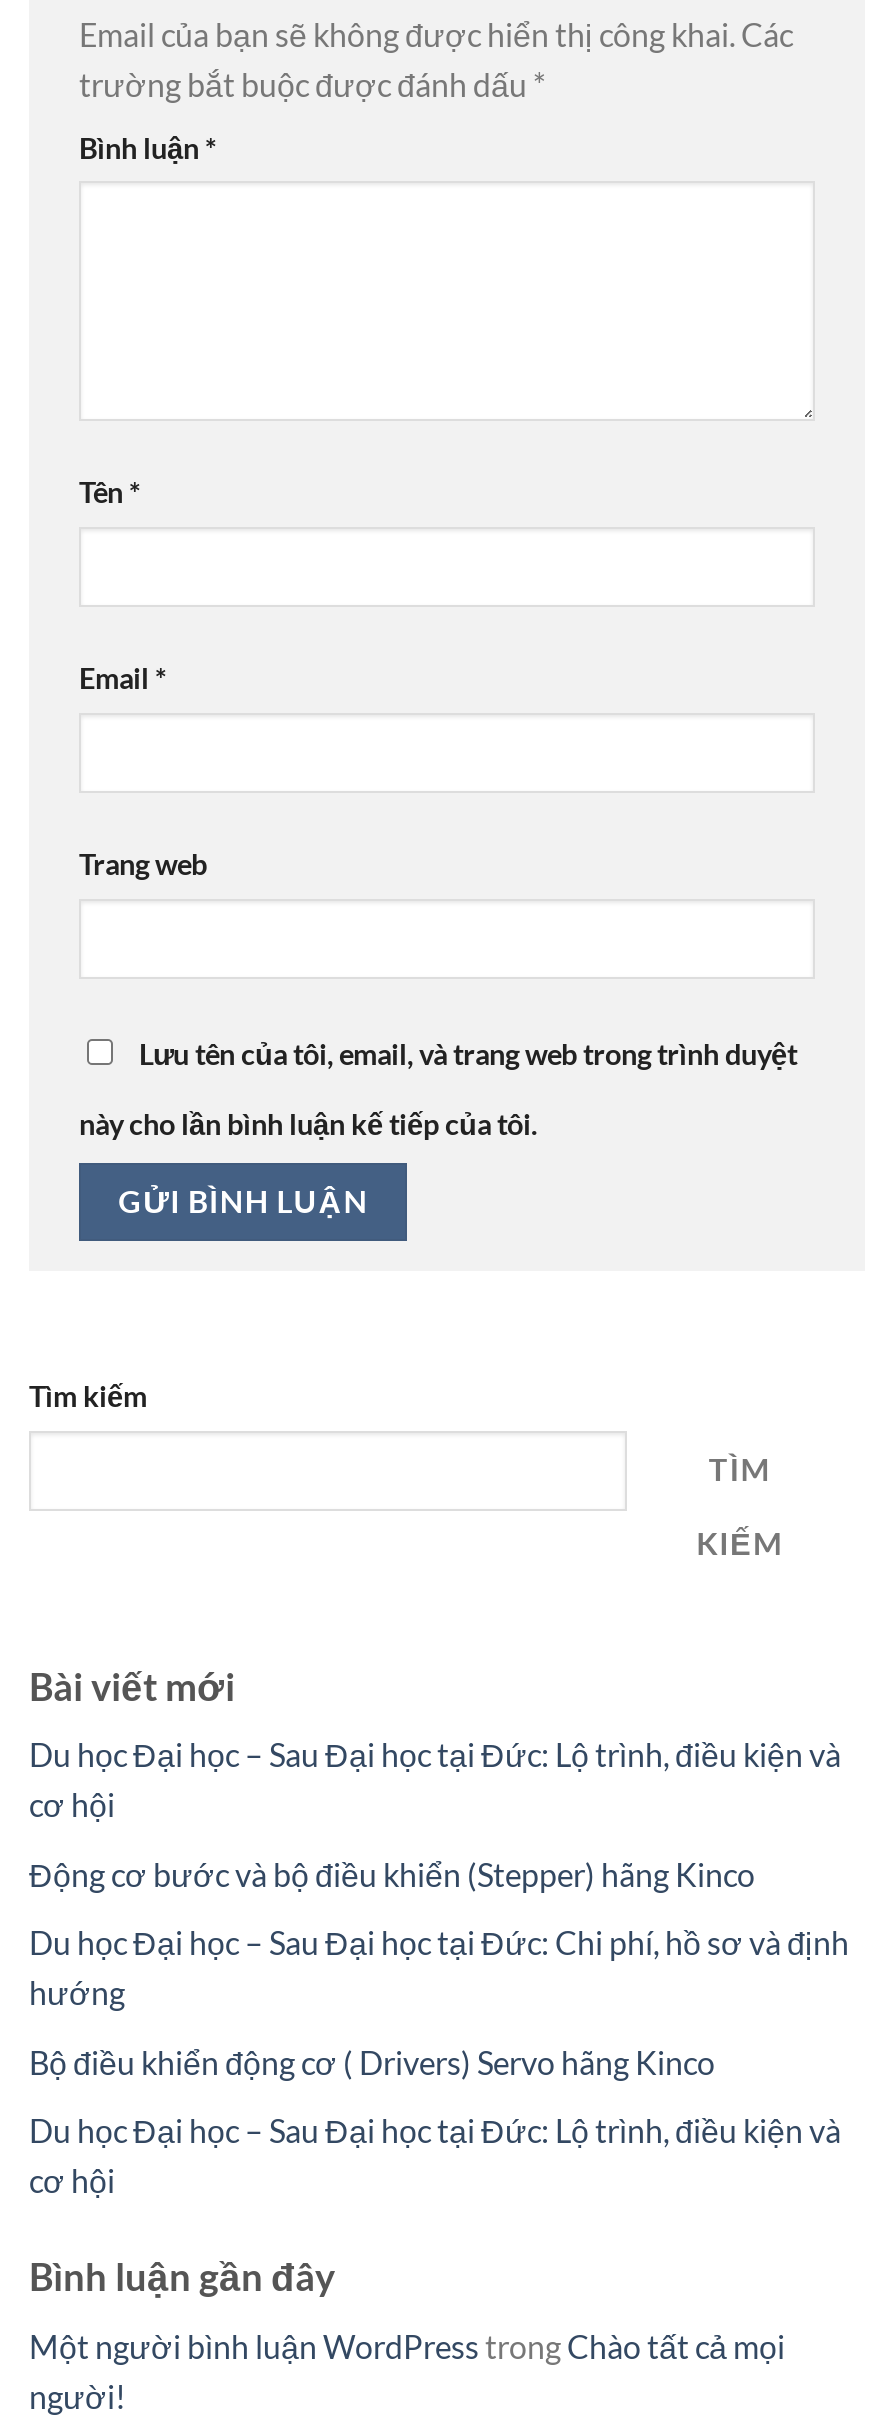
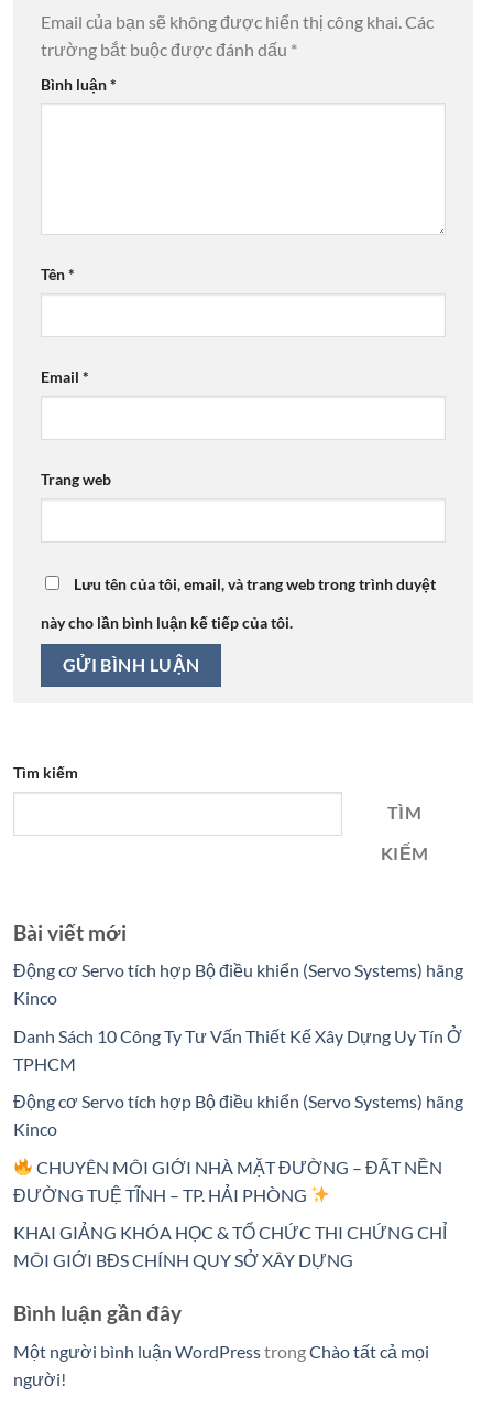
- Du học Đại học – Sau Đại học tại Đức: Lộ trình, điều kiện và
- cơ hội
+ Động cơ Servo tích hợp Bộ điều khiển (Servo Systems) hãng
+ Kinco

- Động cơ bước và bộ điều khiển (Stepper) hãng Kinco
+ Danh Sách 10 Công Ty Tư Vấn Thiết Kế Xây Dựng Uy Tín Ở
+ TPHCM

- Du học Đại học – Sau Đại học tại Đức: Chi phí, hồ sơ và định
- hướng
+ Động cơ Servo tích hợp Bộ điều khiển (Servo Systems) hãng
+ Kinco

- Bộ điều khiển động cơ ( Drivers) Servo hãng Kinco
+ CHUYÊN MÔI GIỚI NHÀ MẶT ĐƯỜNG – ĐẤT NỀN
+ ĐƯỜNG TUỆ TĨNH – TP. HẢI PHÒNG

- Du học Đại học – Sau Đại học tại Đức: Lộ trình, điều kiện và
- cơ hội
+ KHAI GIẢNG KHÓA HỌC & TỔ CHỨC THI CHỨNG CHỈ
+ MÔI GIỚI BĐS CHÍNH QUY SỞ XÂY DỰNG
